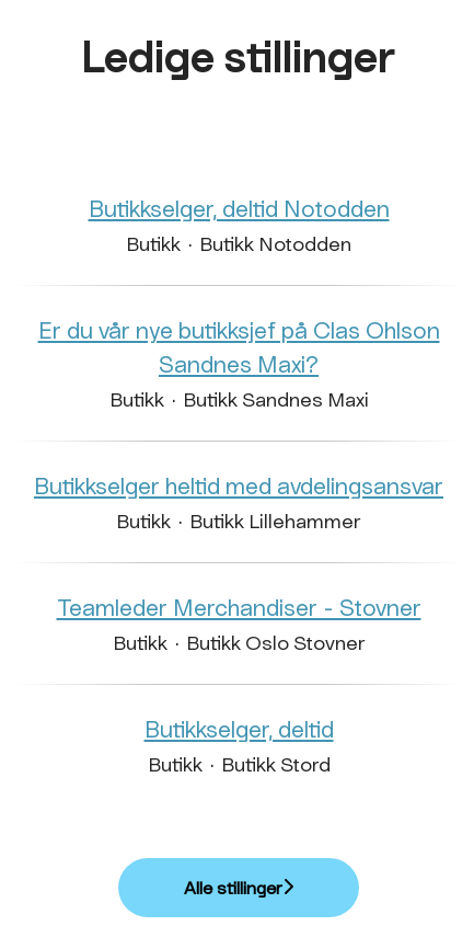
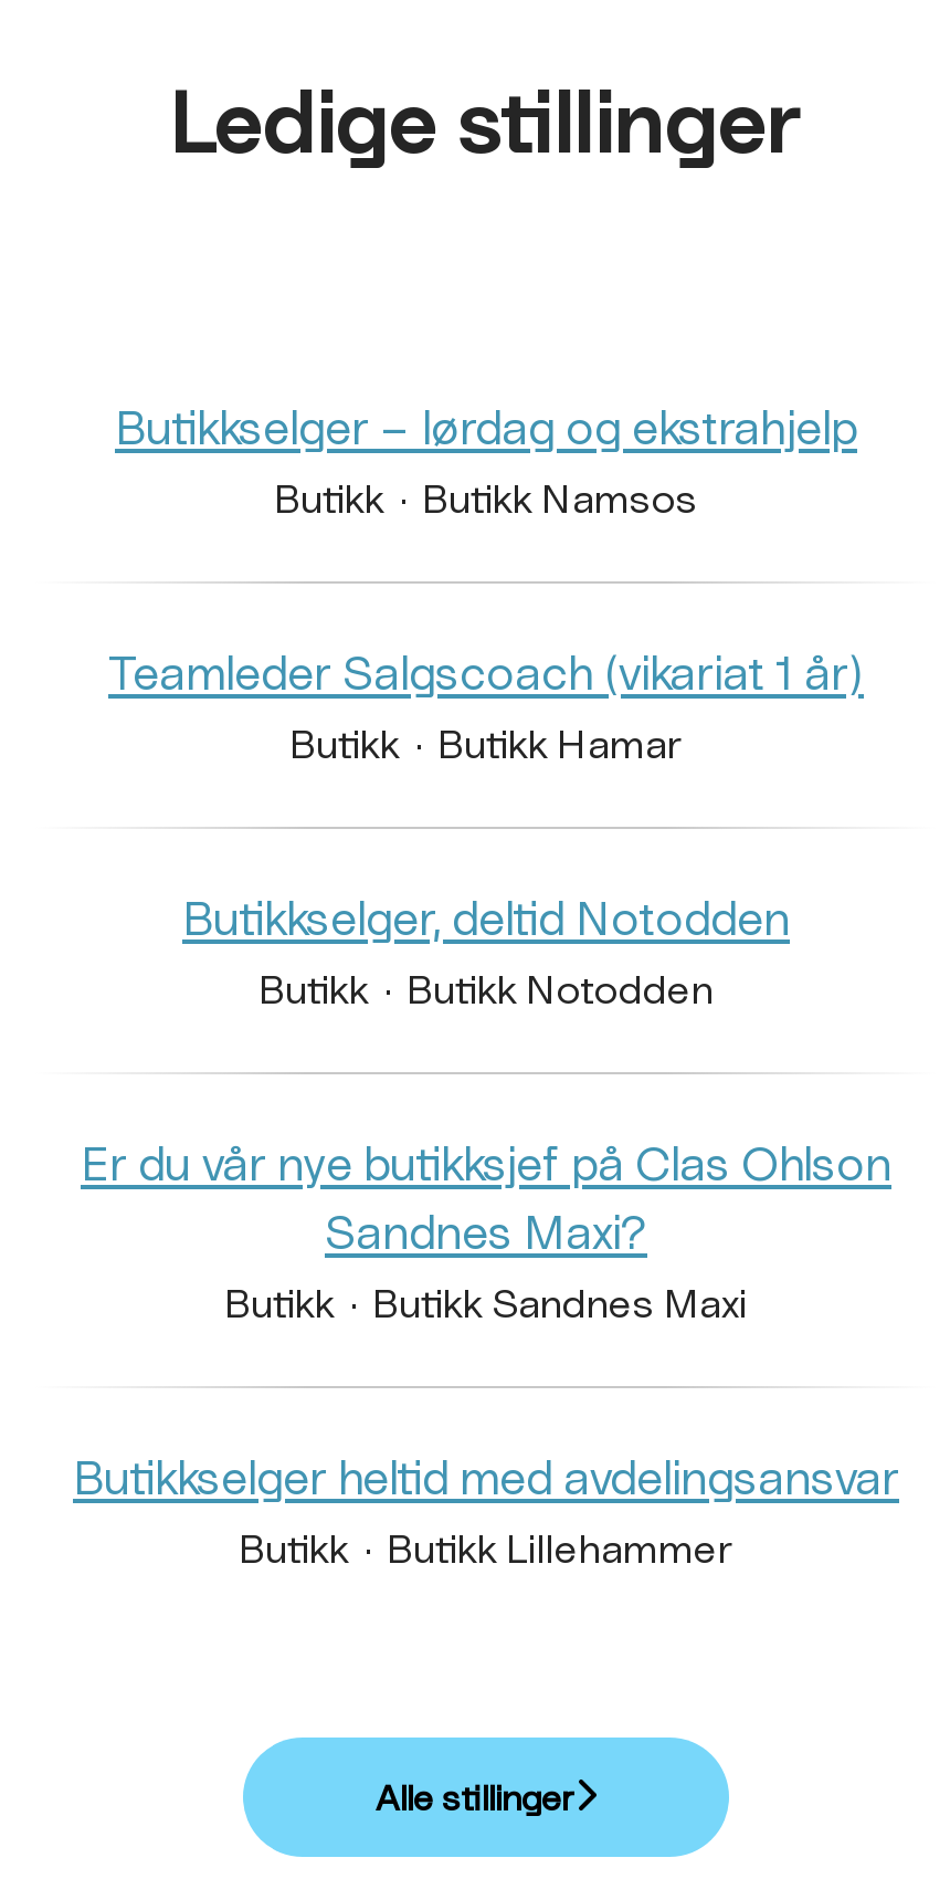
+ Butikkselger – lørdag og ekstrahjelp
+ Butikk · Butikk Namsos
+ Teamleder Salgscoach (vikariat 1 år)
+ Butikk · Butikk Hamar

moved down: Butikkselger, deltid Notodden | Butikk · Butikk Notodden | Er du vår nye butikksjef på Clas Ohlson | Sandnes Maxi? | Butikk · Butikk Sandnes Maxi | Butikkselger heltid med avdelingsansvar | Butikk · Butikk Lillehammer

- Teamleder Merchandiser - Stovner
- Butikk · Butikk Oslo Stovner
- Butikkselger, deltid
- Butikk · Butikk Stord
